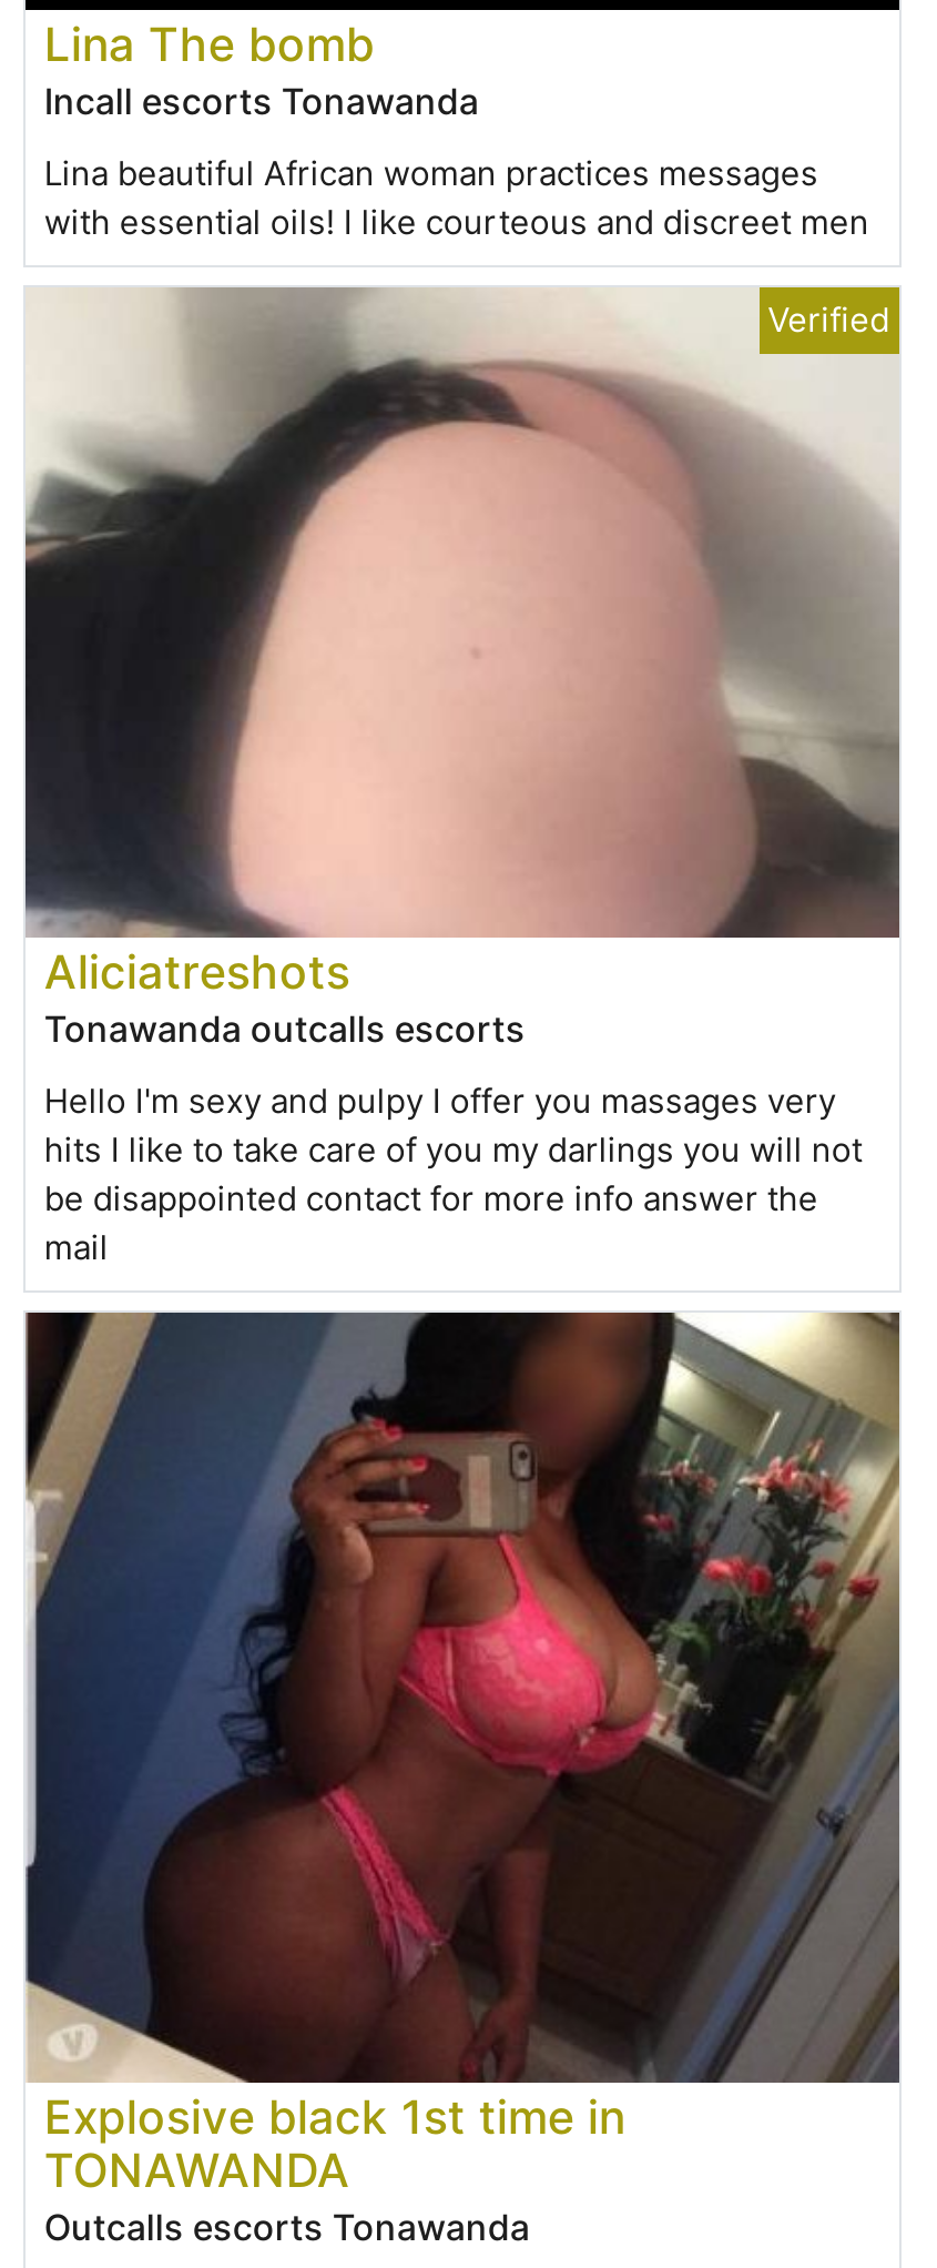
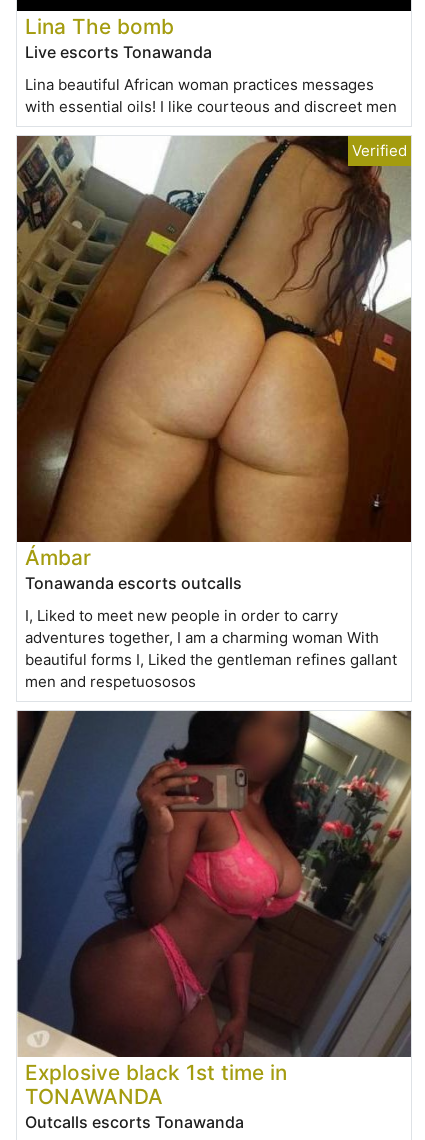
- Incall escorts Tonawanda
+ Live escorts Tonawanda

- [image]
- Aliciatreshots
- Tonawanda outcalls escorts
+ [image]
+ Ámbar
+ Tonawanda escorts outcalls

- Hello I'm sexy and pulpy I offer you massages very
- hits I like to take care of you my darlings you will not
- be disappointed contact for more info answer the
- mail
+ I, Liked to meet new people in order to carry
+ adventures together, I am a charming woman With
+ beautiful forms I, Liked the gentleman refines gallant
+ men and respetuososos
